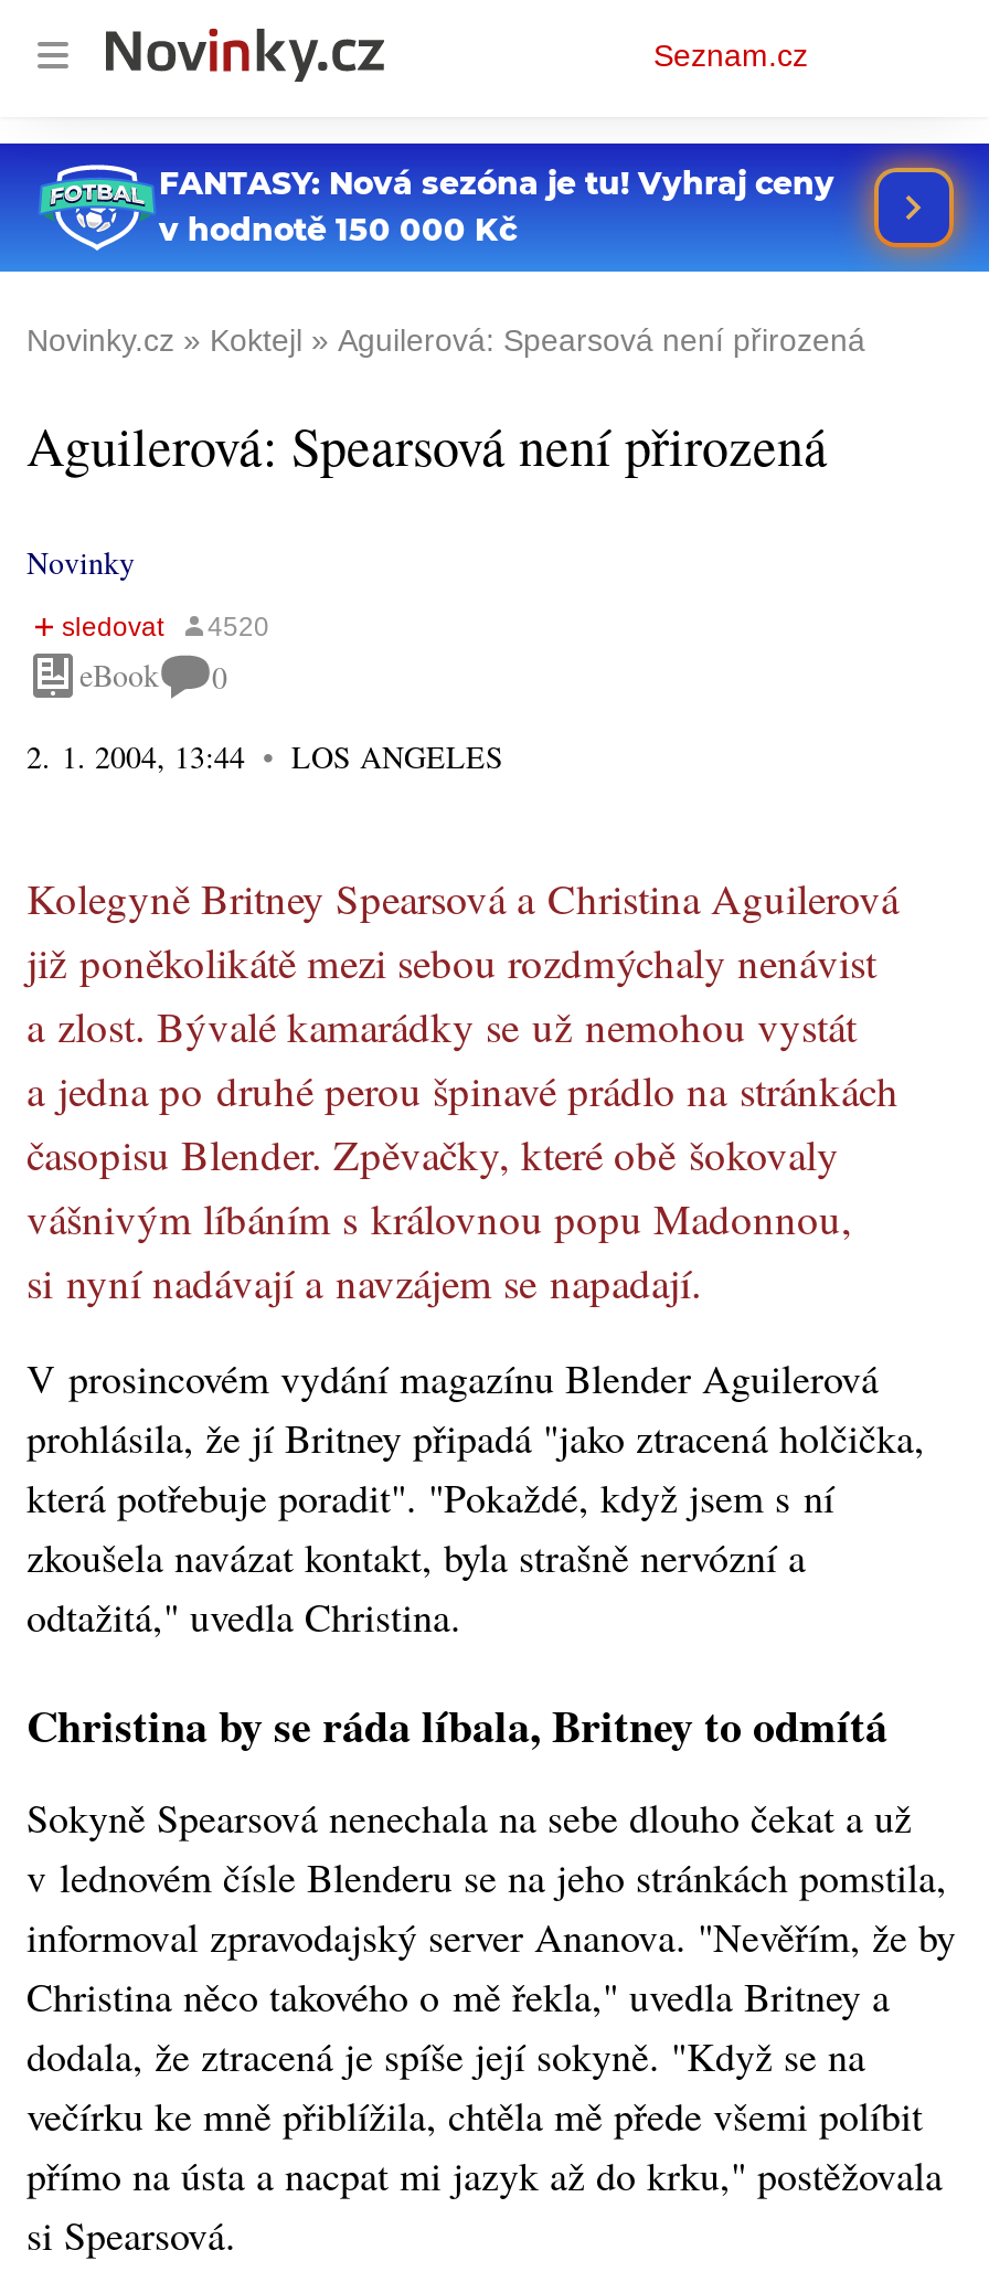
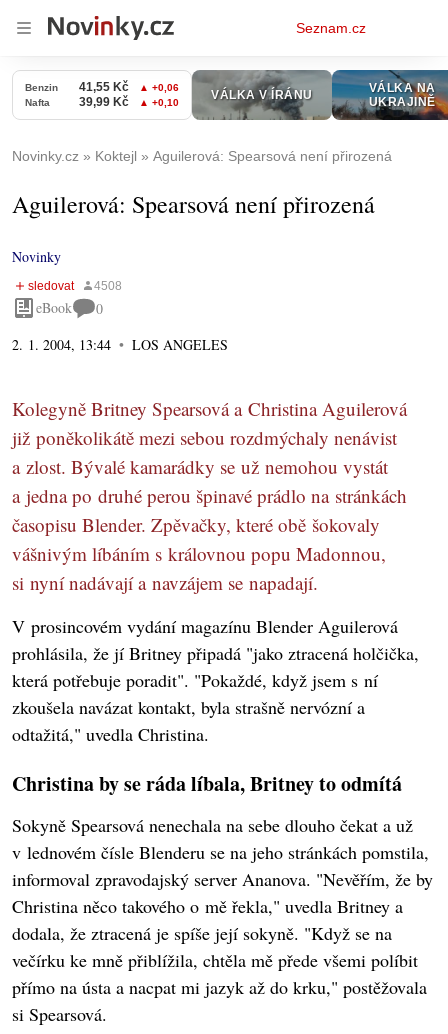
- [image]
+ [image]
